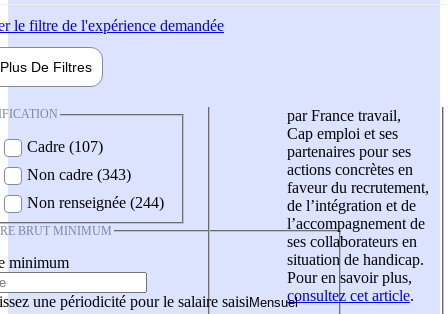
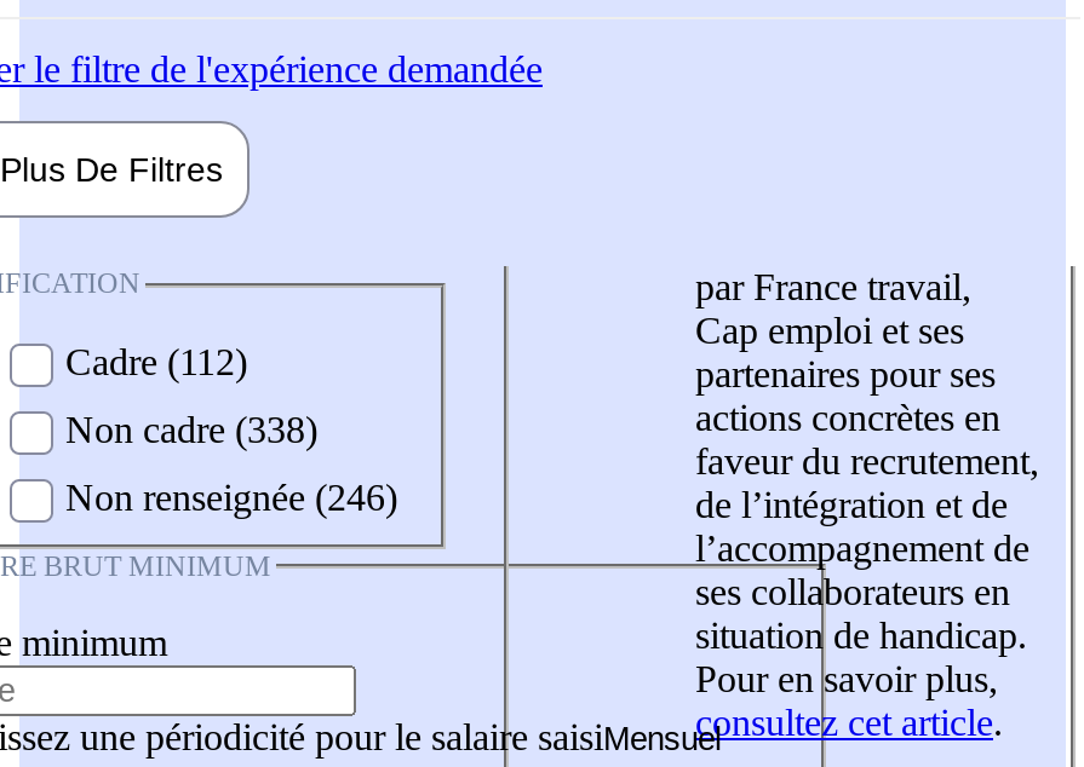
- Cadre (107)
+ Cadre (112)

- Non cadre (343)
+ Non cadre (338)

- Non renseignée (244)
+ Non renseignée (246)
